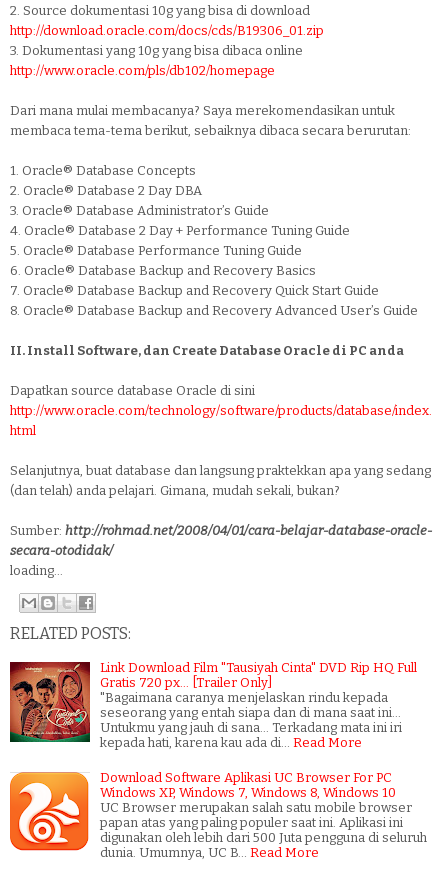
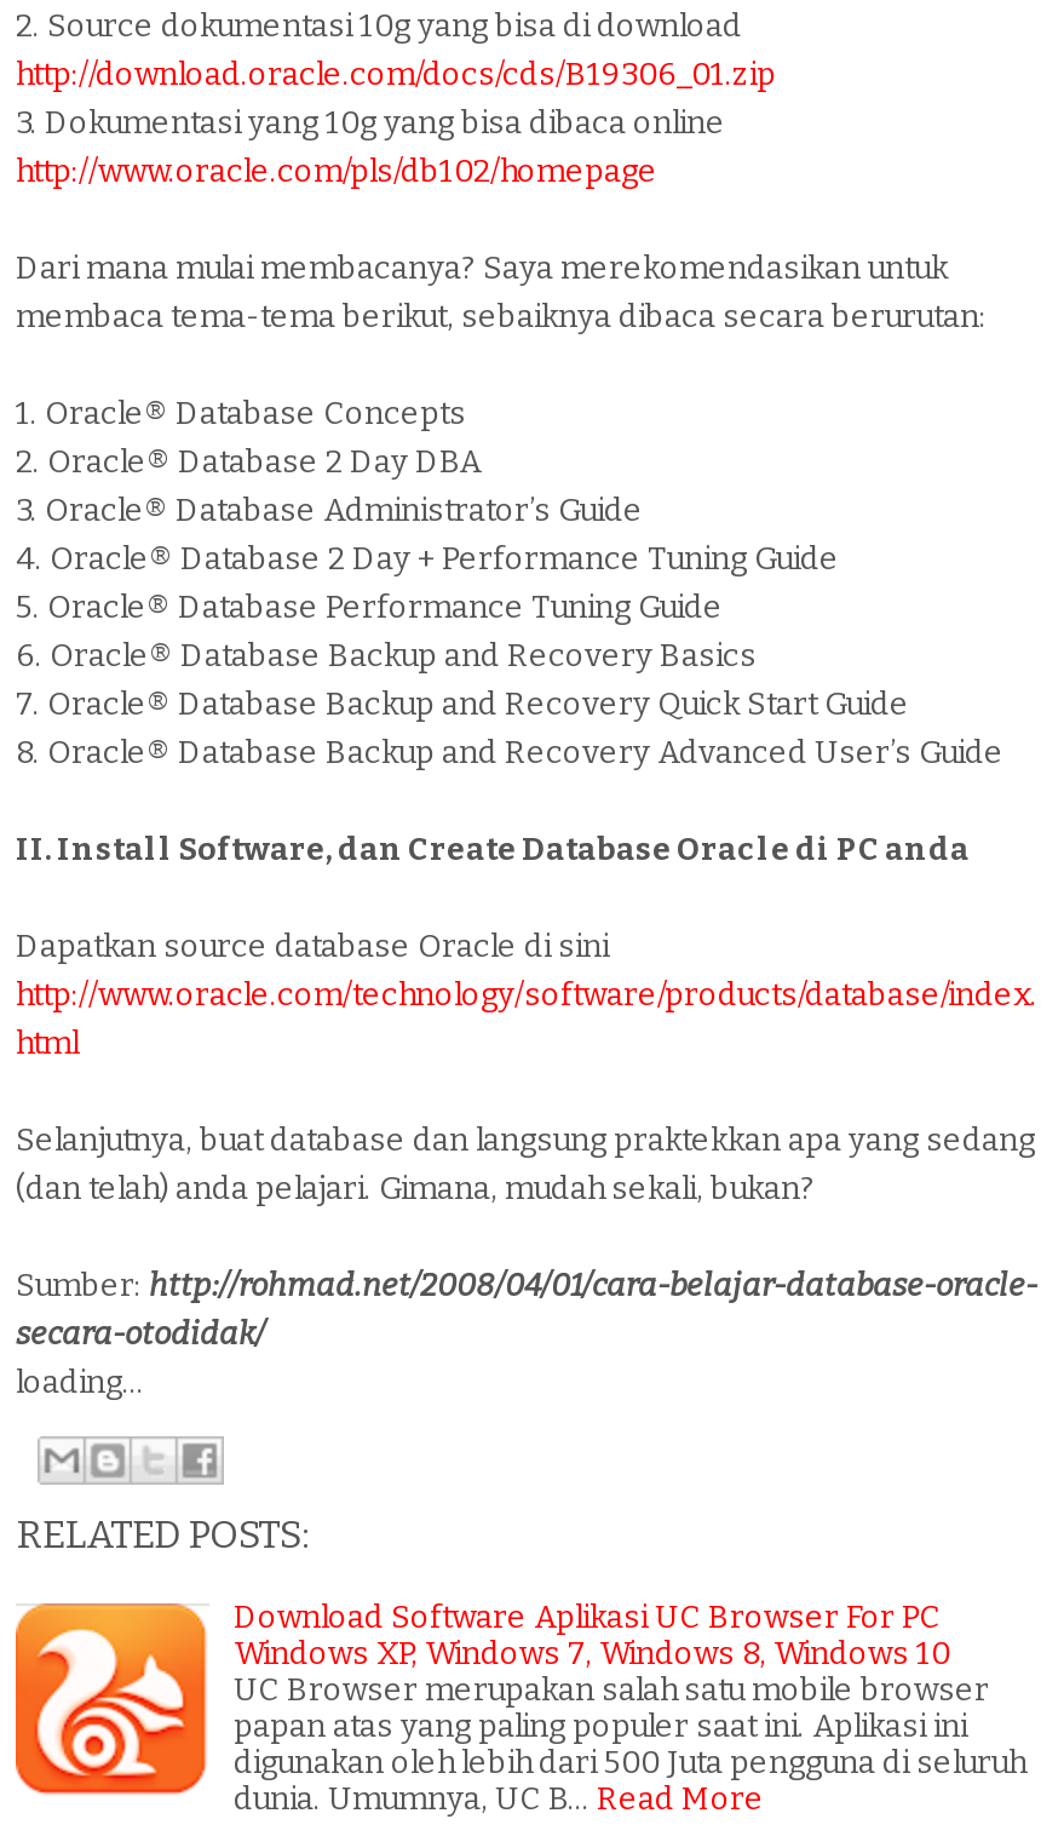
- [image]
- Link Download Film "Tausiyah Cinta" DVD Rip HQ Full
- Gratis 720 px... [Trailer Only]
- "Bagaimana caranya menjelaskan rindu kepada
- seseorang yang entah siapa dan di mana saat ini...
- Untukmu yang jauh di sana... Terkadang mata ini iri
- kepada hati, karena kau ada di… Read More
